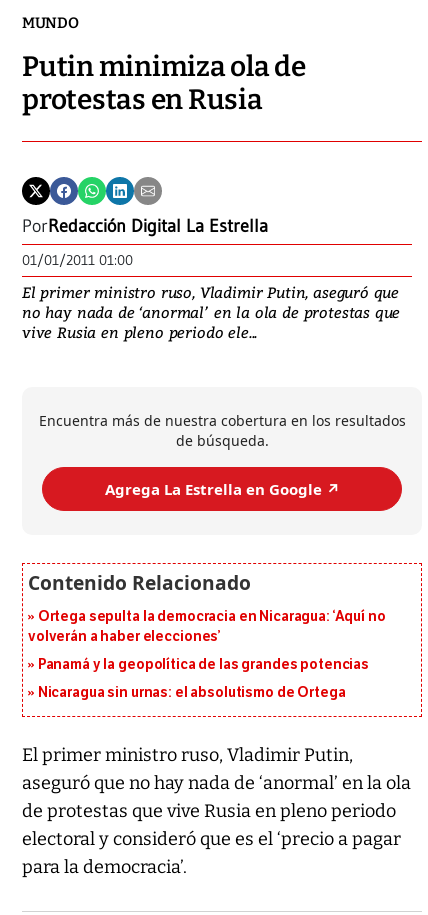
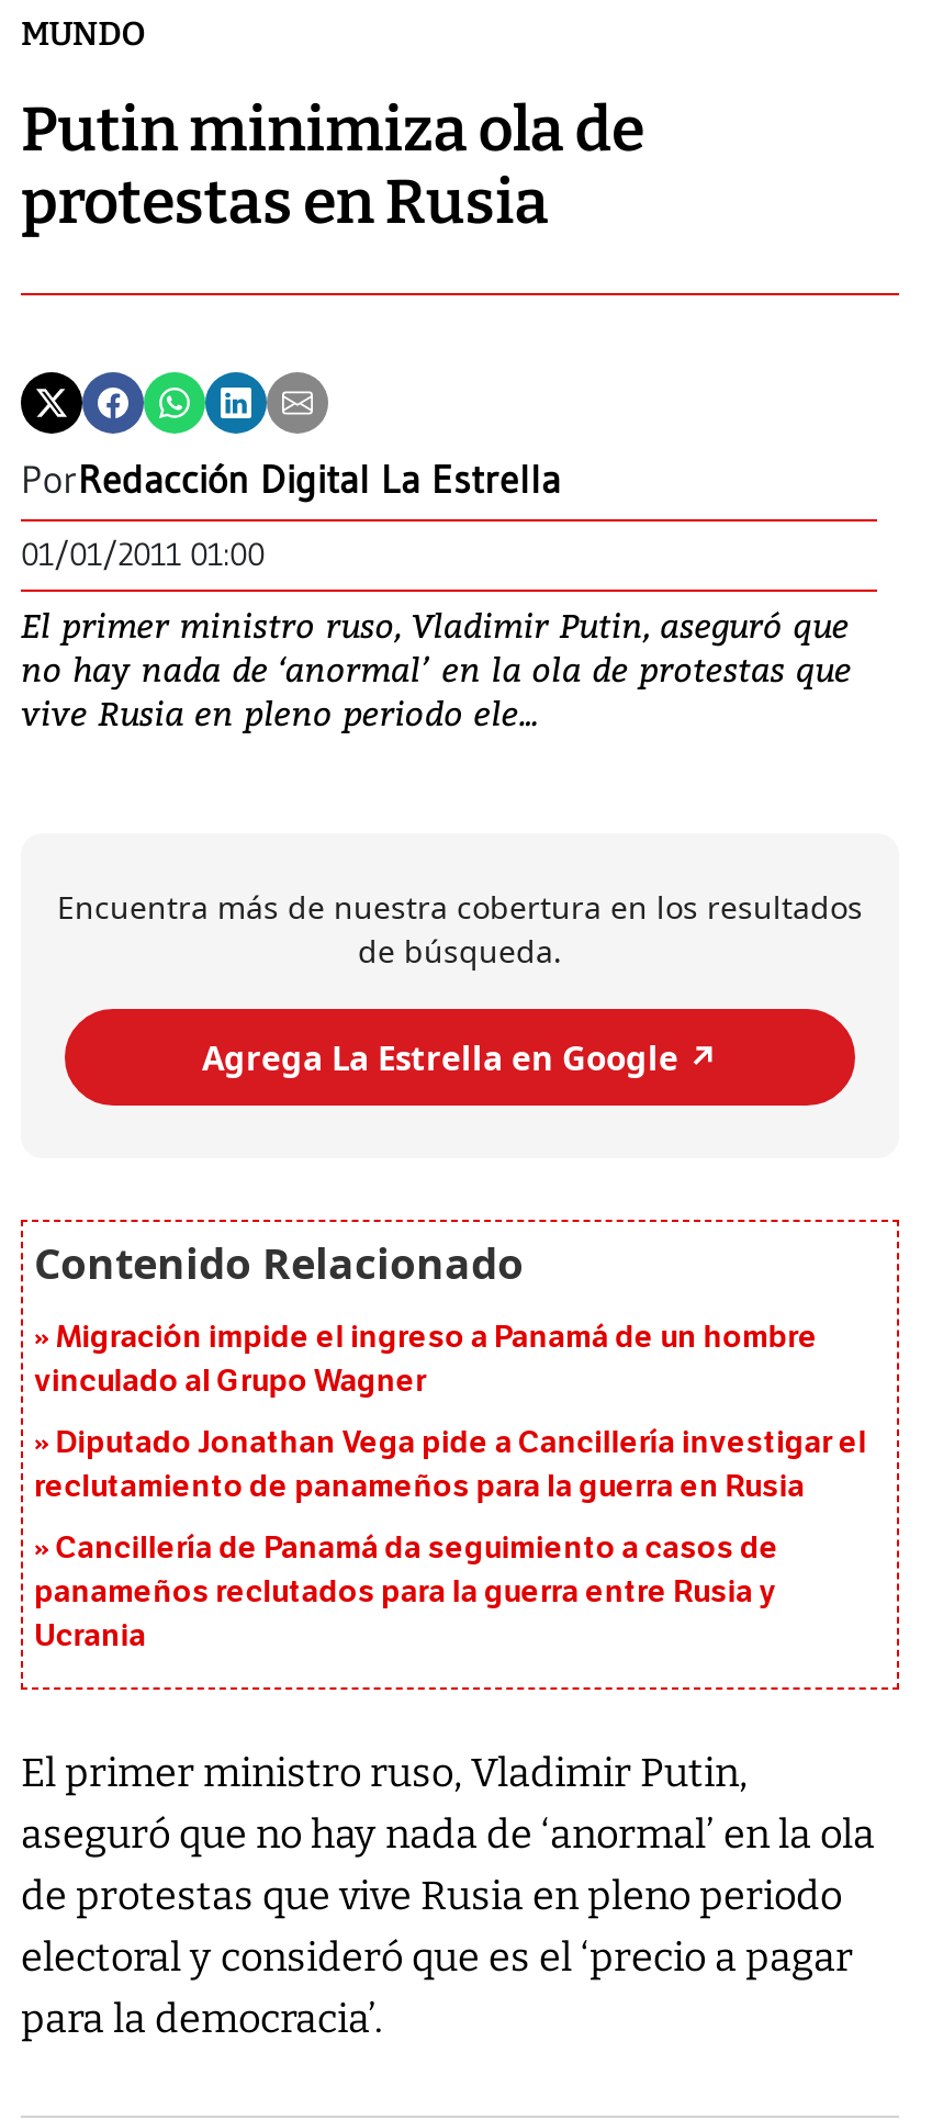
- Ortega sepulta la democracia en Nicaragua: ‘Aquí no
- volverán a haber elecciones’
+ Migración impide el ingreso a Panamá de un hombre
+ vinculado al Grupo Wagner

- Panamá y la geopolítica de las grandes potencias
+ Diputado Jonathan Vega pide a Cancillería investigar el
+ reclutamiento de panameños para la guerra en Rusia

- Nicaragua sin urnas: el absolutismo de Ortega
+ Cancillería de Panamá da seguimiento a casos de
+ panameños reclutados para la guerra entre Rusia y
+ Ucrania
